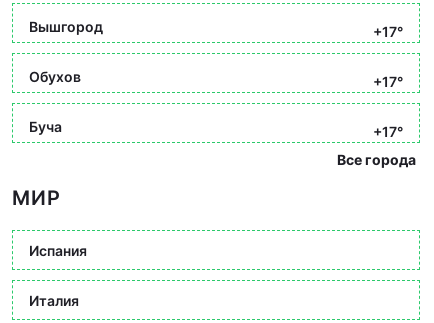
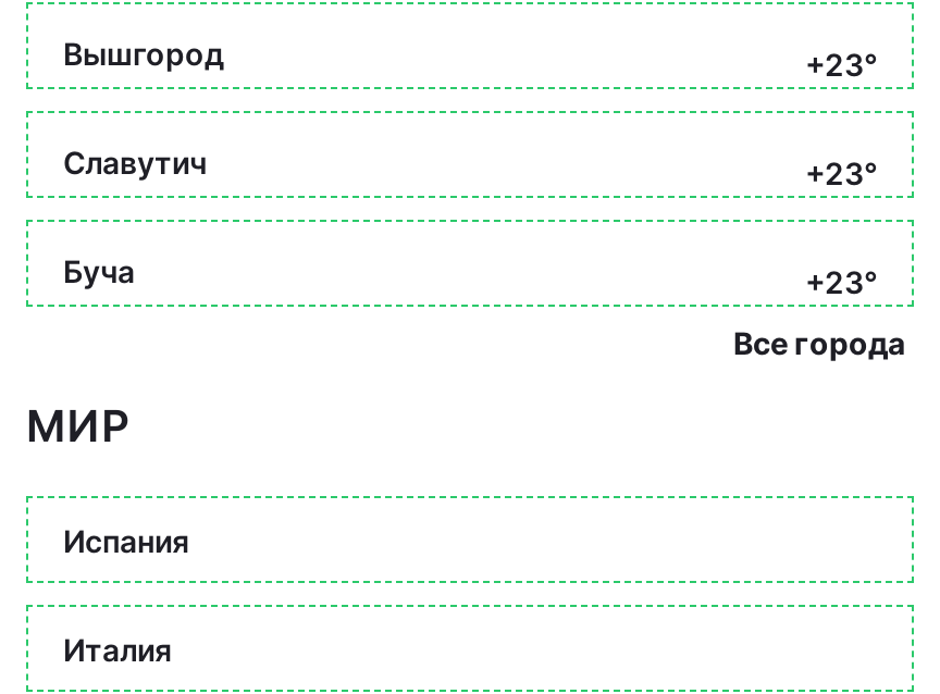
- +17°
+ +23°

- Обухов
- +17°
+ Славутич
+ +23°

- +17°
+ +23°
